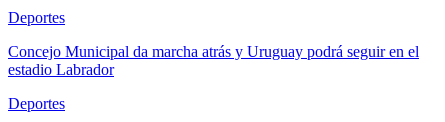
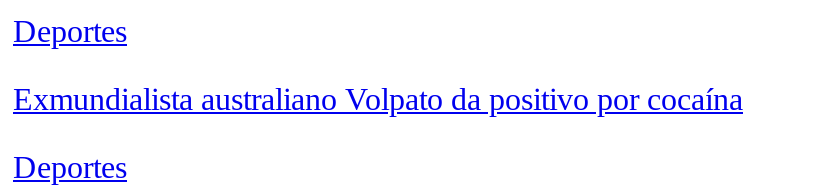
- Concejo Municipal da marcha atrás y Uruguay podrá seguir en el
- estadio Labrador
+ Exmundialista australiano Volpato da positivo por cocaína
